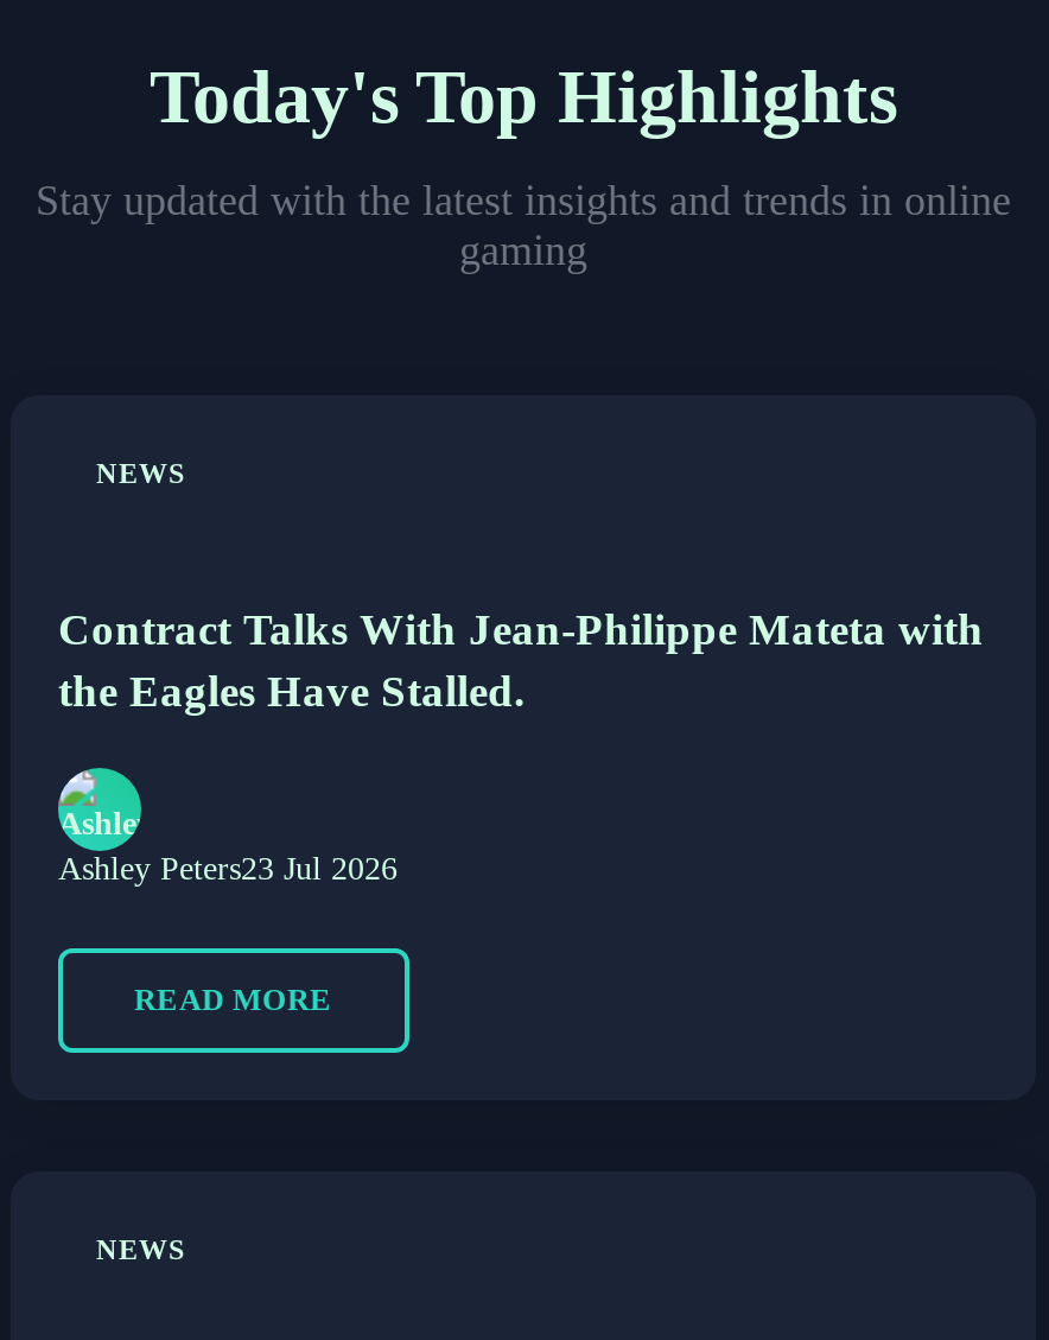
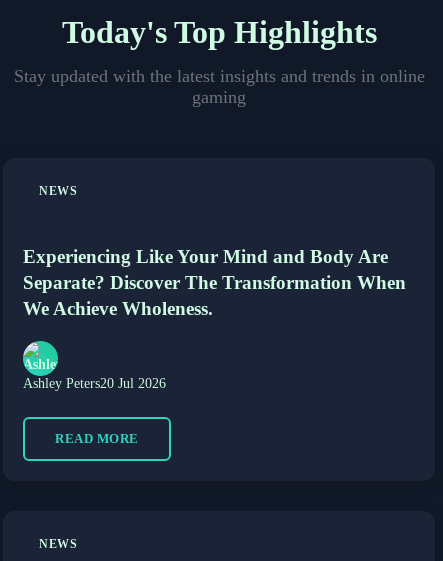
- Contract Talks With Jean-Philippe Mateta with
- the Eagles Have Stalled.
+ Experiencing Like Your Mind and Body Are
+ Separate? Discover The Transformation When
+ We Achieve Wholeness.

- Ashley Peters23 Jul 2026
+ Ashley Peters20 Jul 2026
